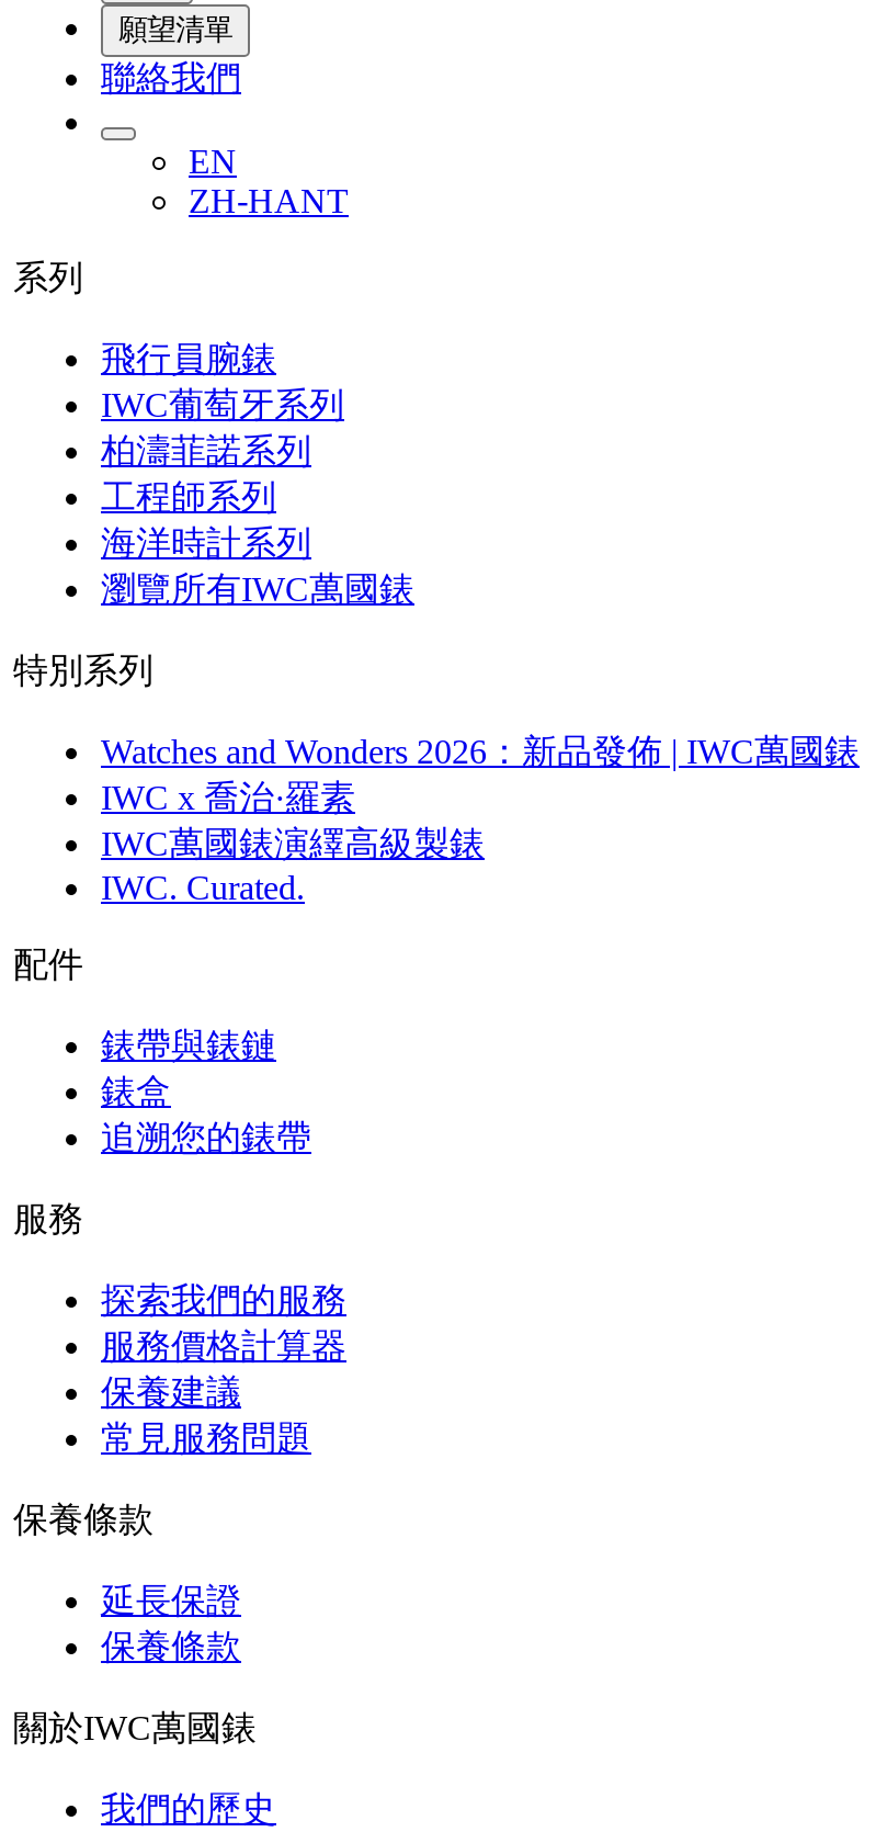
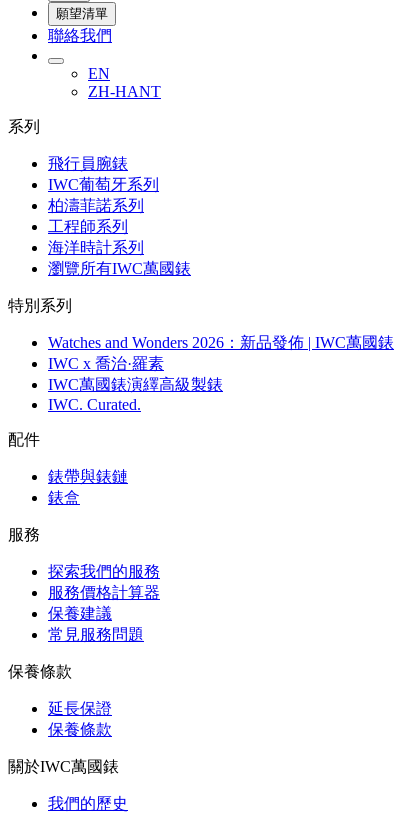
- 追溯您的錶帶
